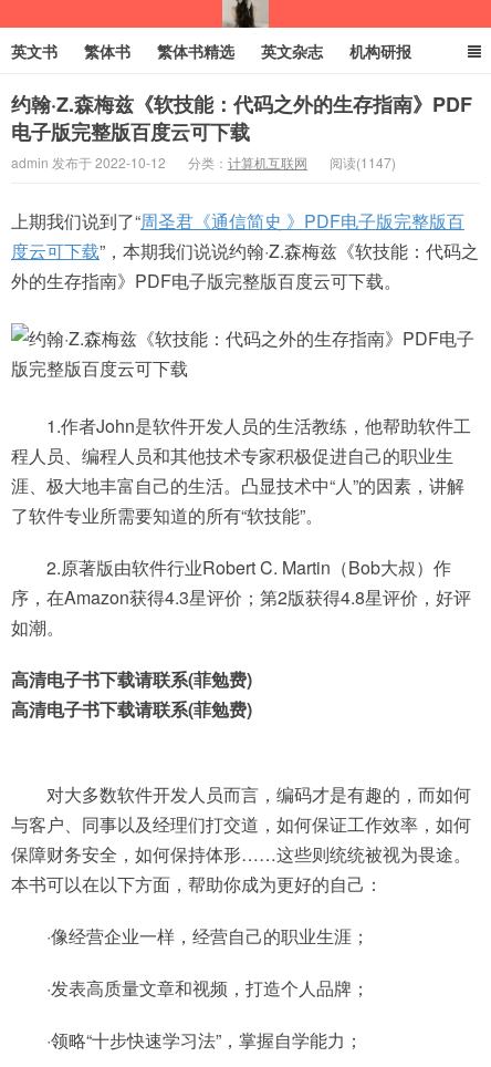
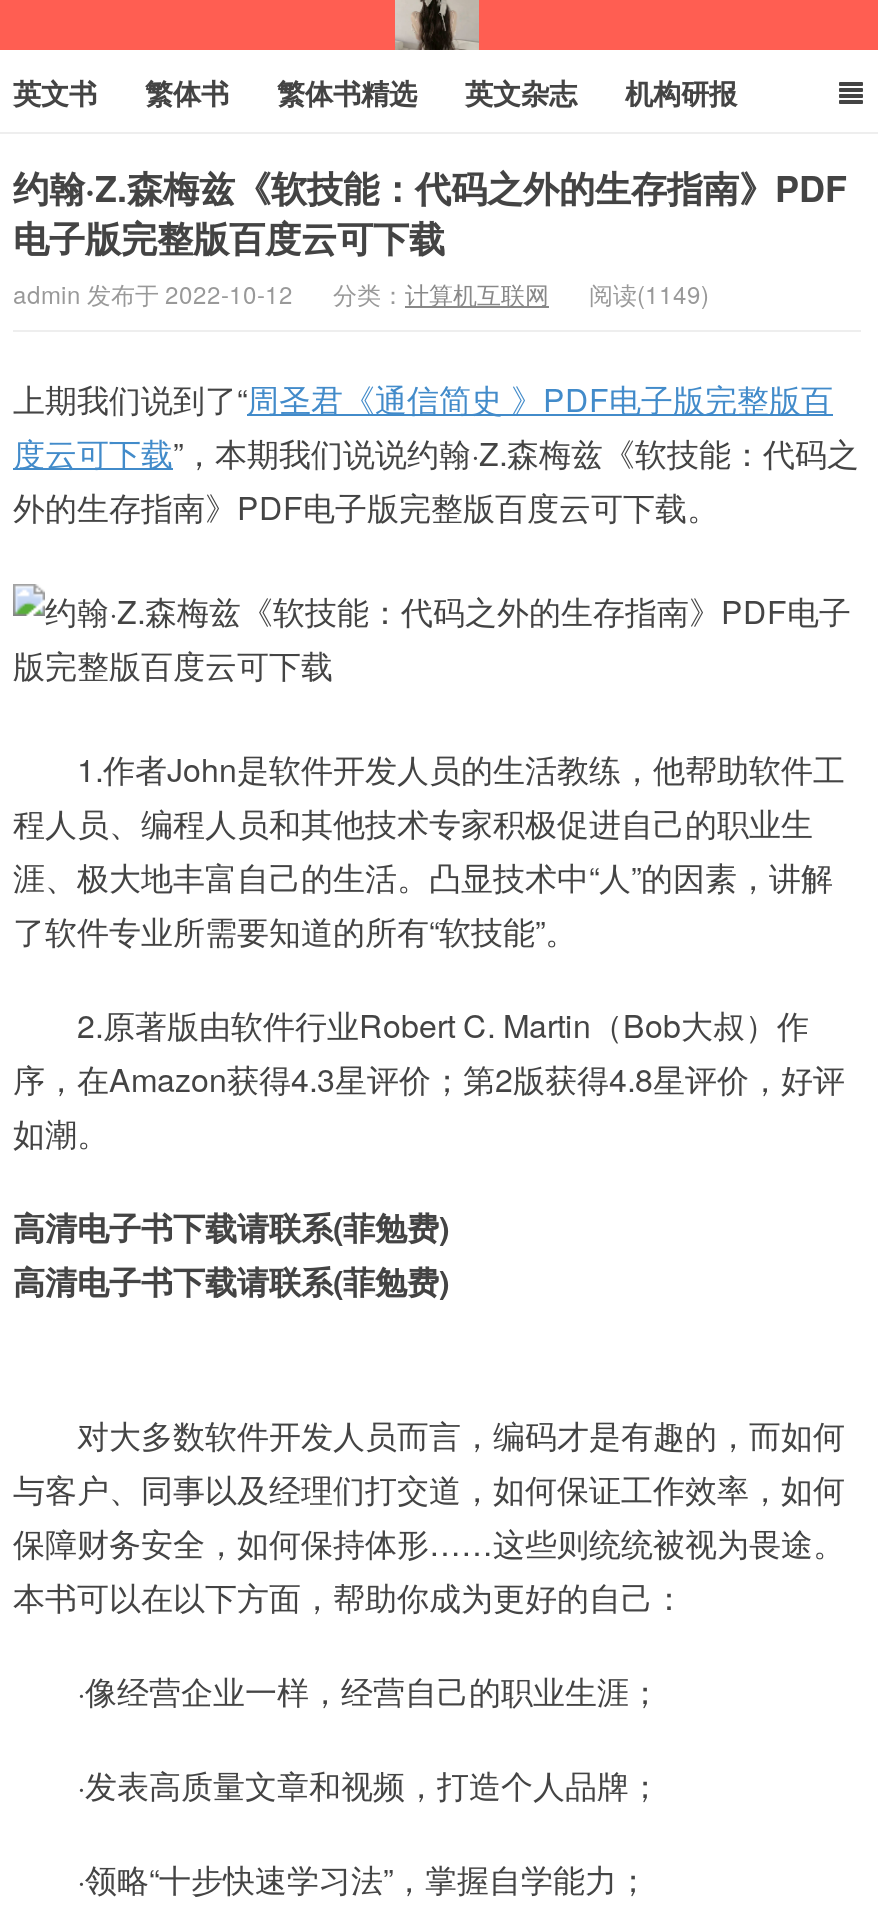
- 阅读(1147)
+ 阅读(1149)
